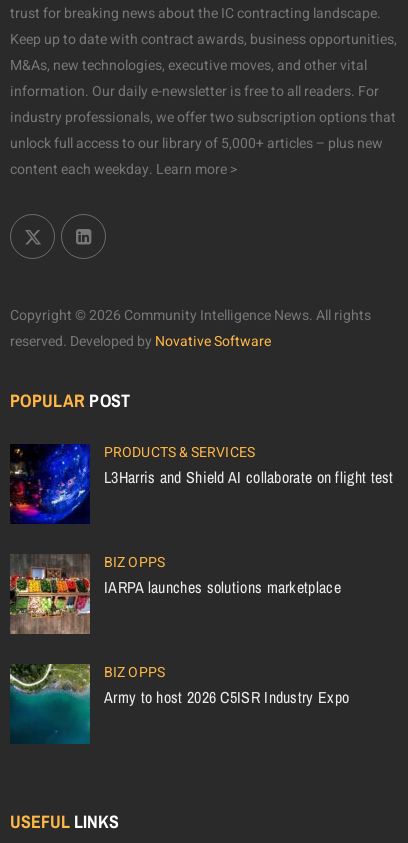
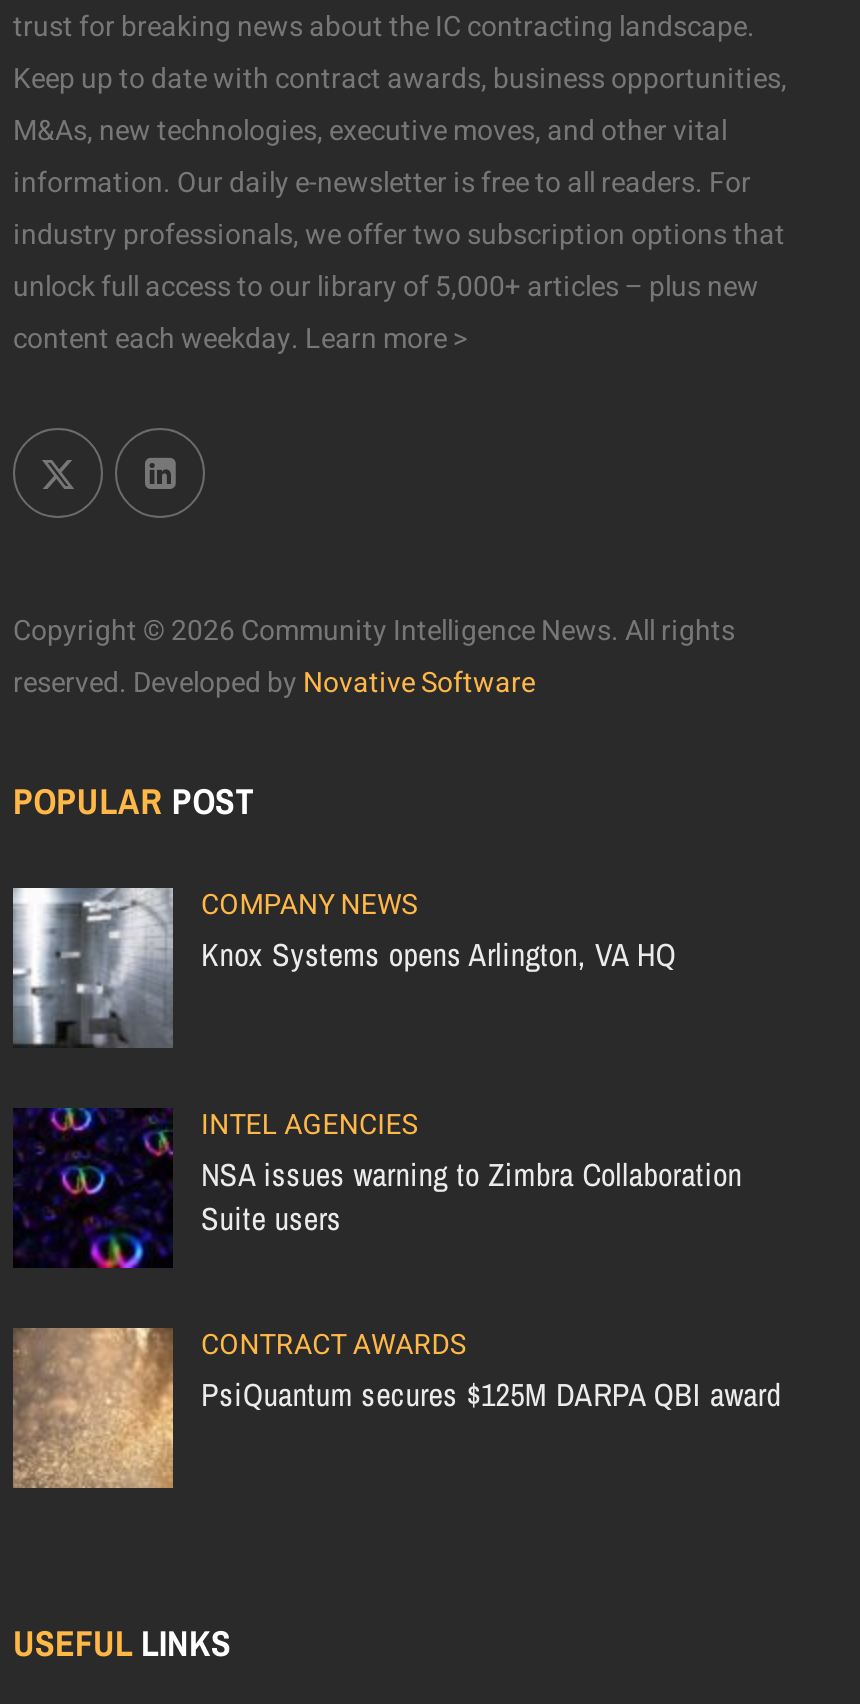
- [image]
- PRODUCTS & SERVICES
- L3Harris and Shield AI collaborate on flight test
+ [image]
+ COMPANY NEWS
+ Knox Systems opens Arlington, VA HQ

- [image]
- BIZ OPPS
- IARPA launches solutions marketplace
+ [image]
+ INTEL AGENCIES
+ NSA issues warning to Zimbra Collaboration
+ Suite users

- [image]
- BIZ OPPS
- Army to host 2026 C5ISR Industry Expo
+ [image]
+ CONTRACT AWARDS
+ PsiQuantum secures $125M DARPA QBI award
